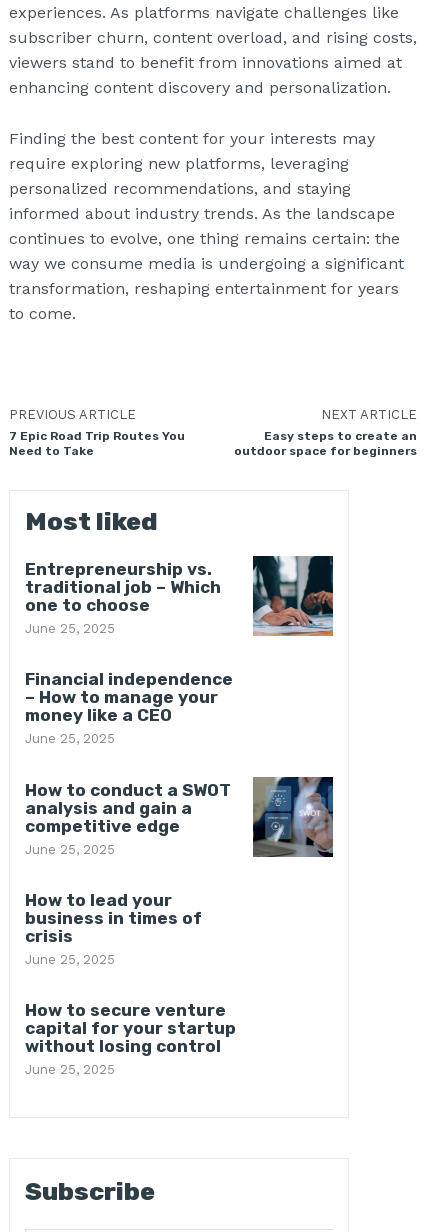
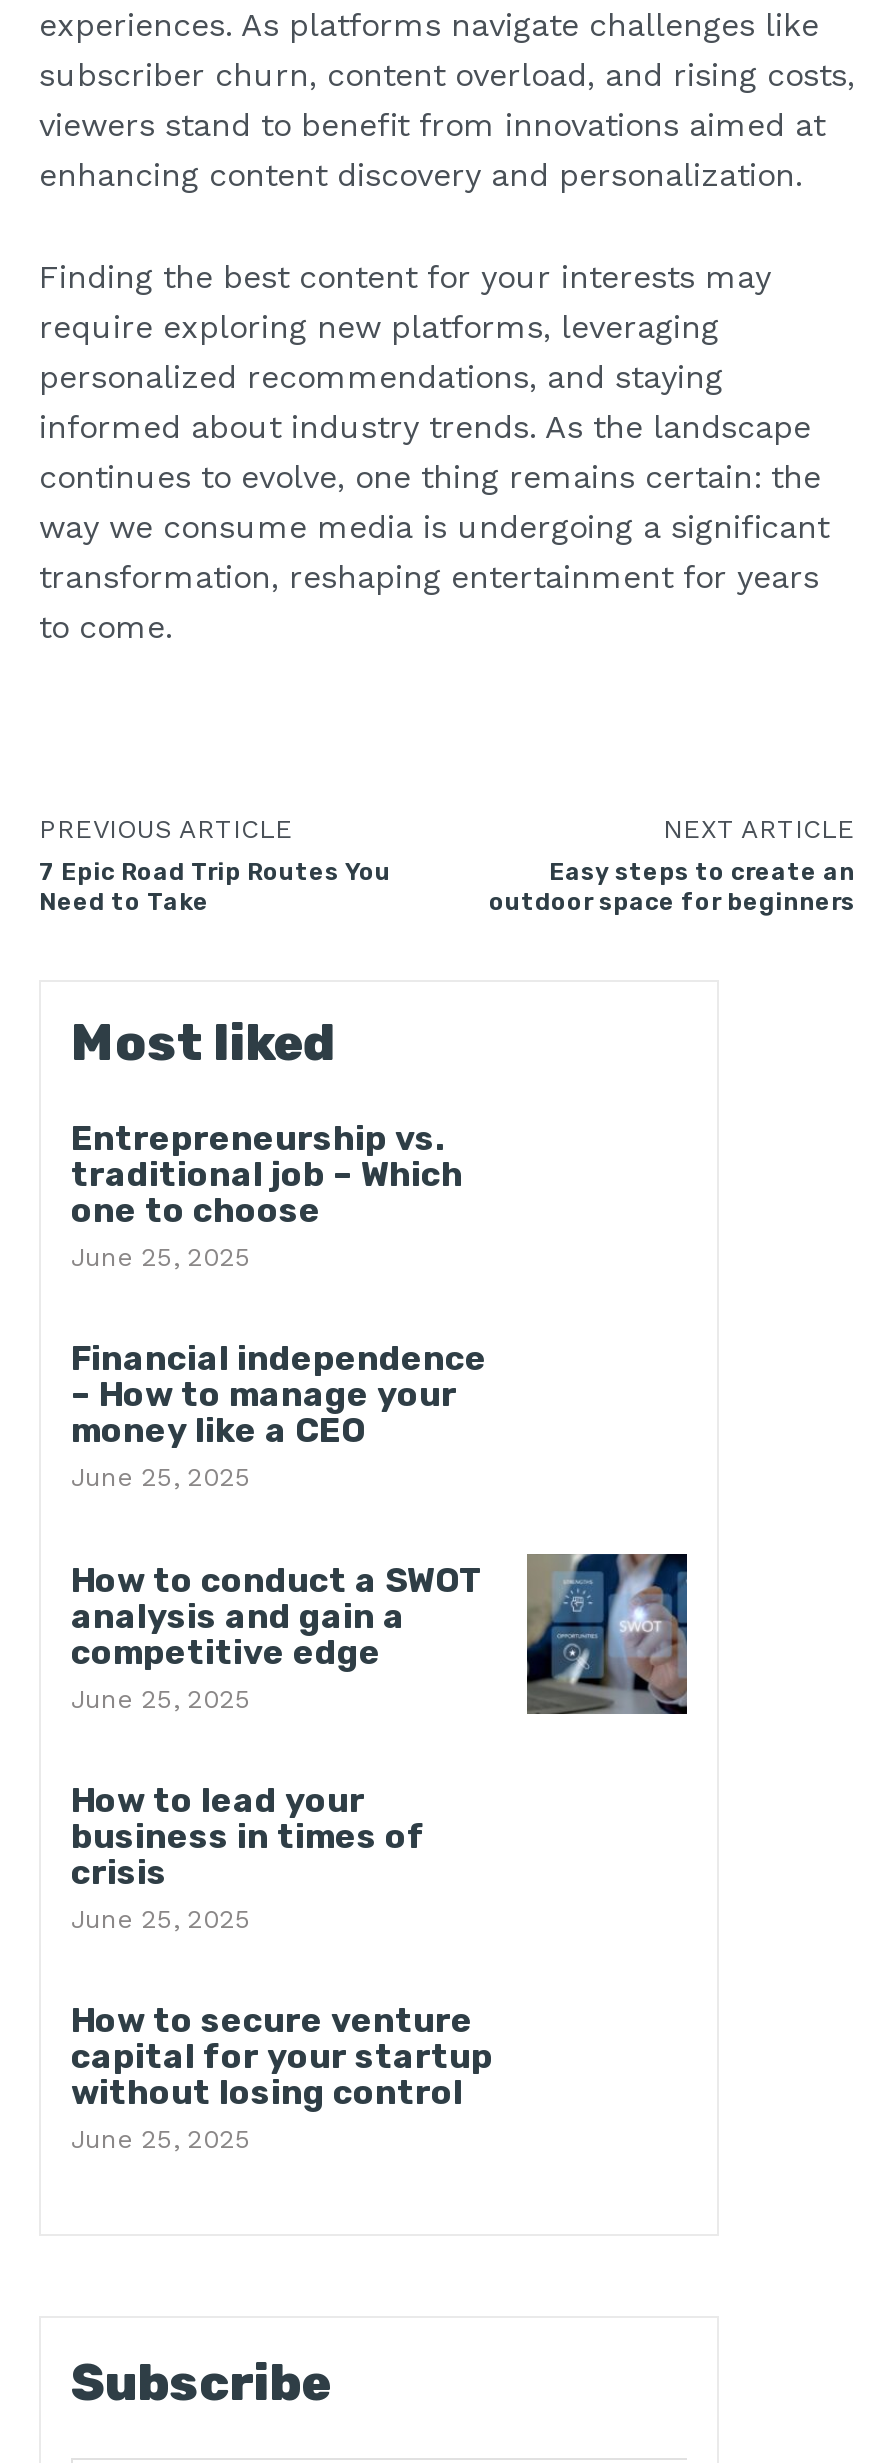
- [image]
